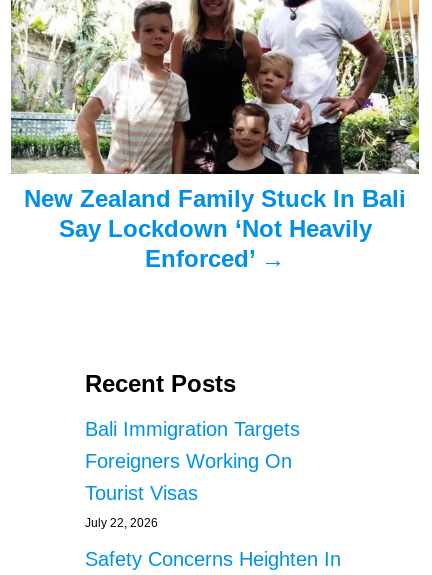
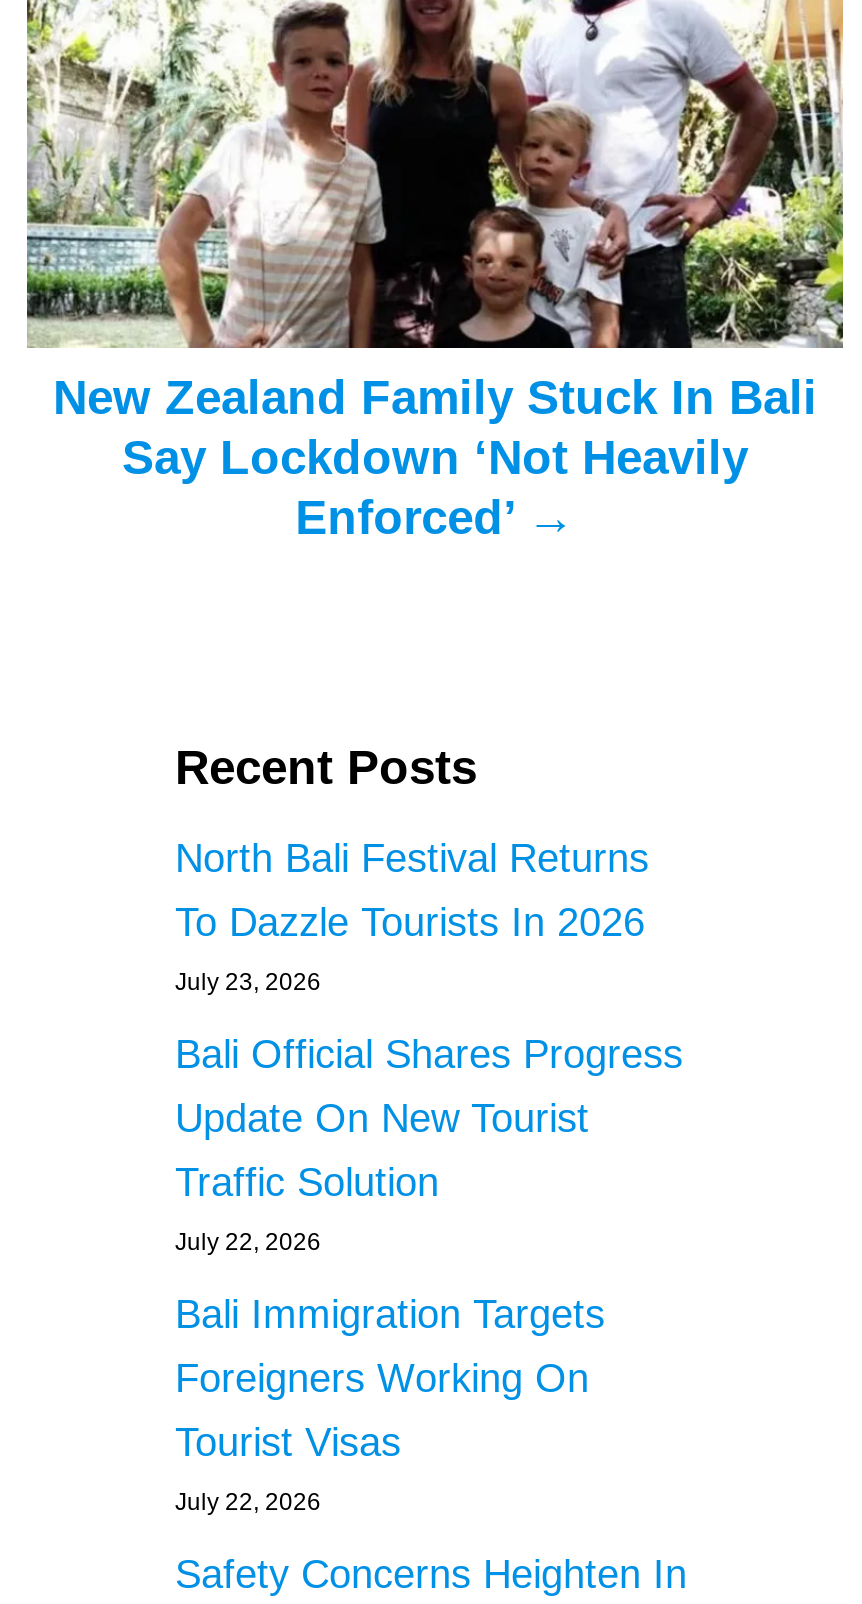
+ North Bali Festival Returns
+ To Dazzle Tourists In 2026
+ July 23, 2026
+ Bali Official Shares Progress
+ Update On New Tourist
+ Traffic Solution
+ July 22, 2026
